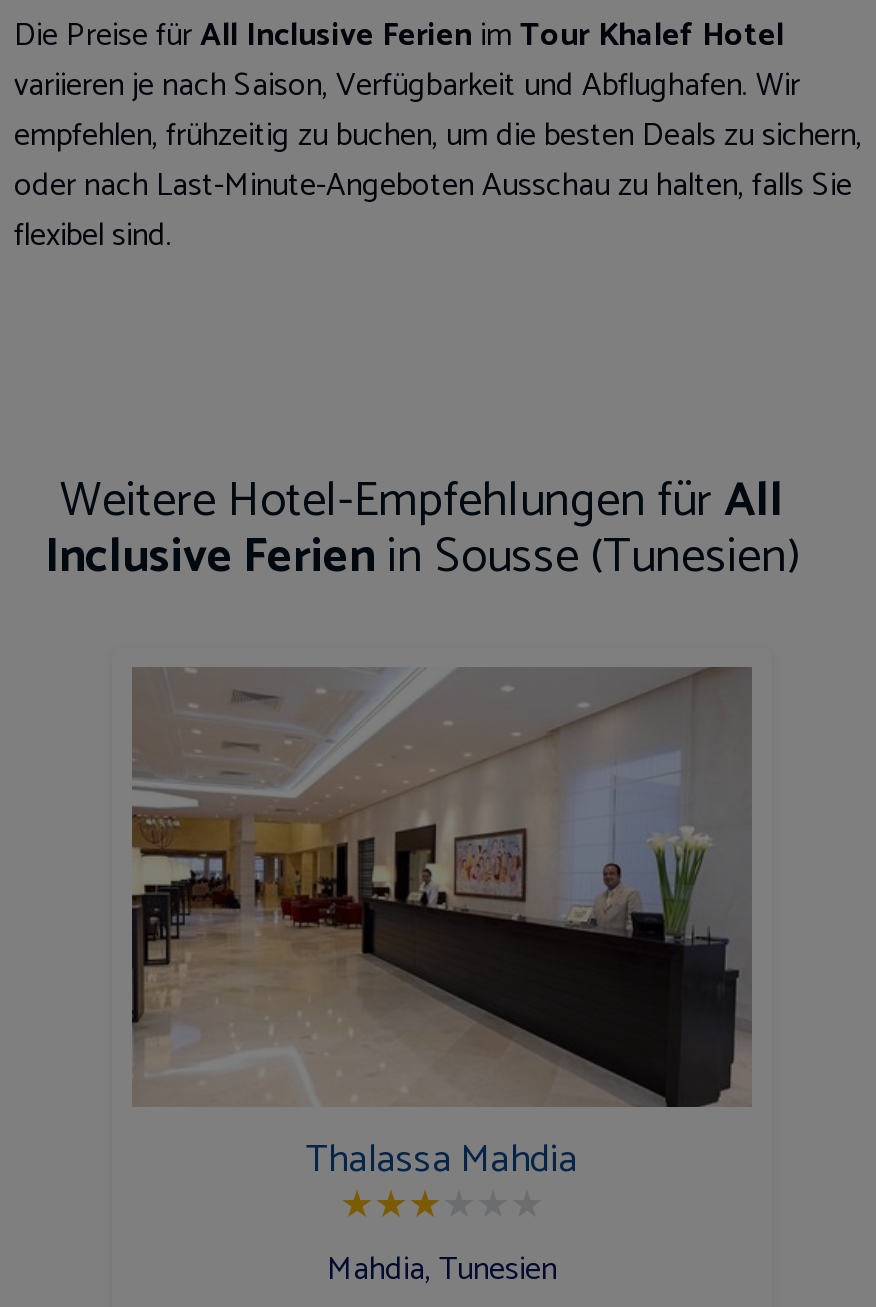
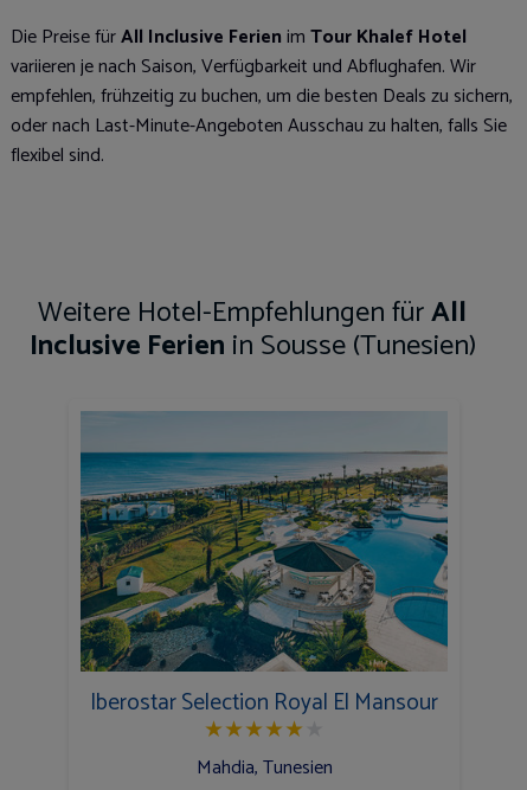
- [image]
- Thalassa Mahdia
+ [image]
+ Iberostar Selection Royal El Mansour
